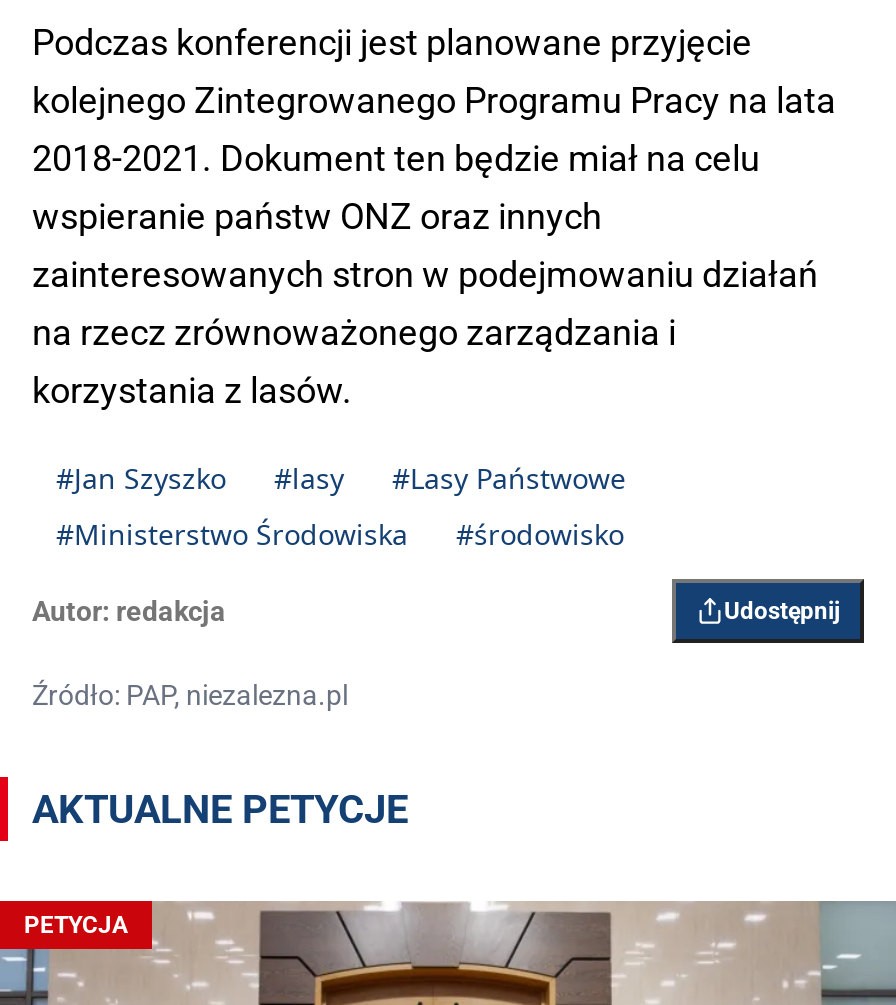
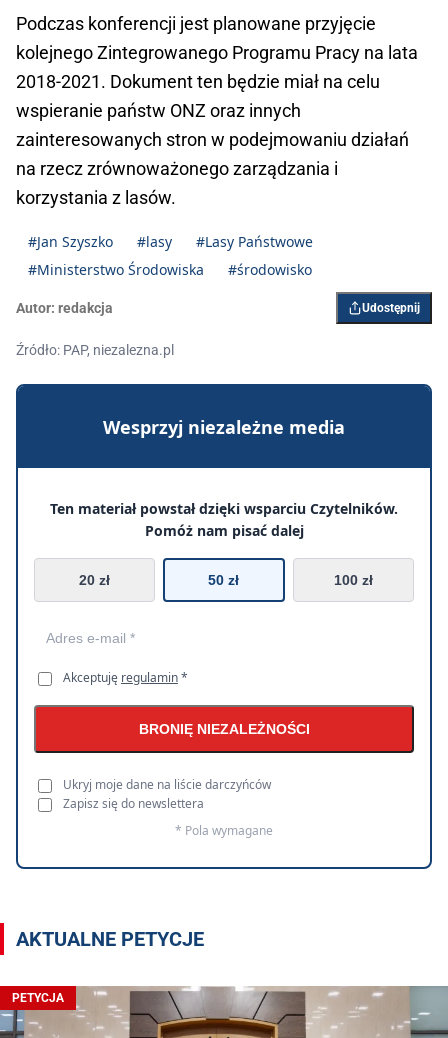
+ [image]
+ Wesprzyj niezależne media
+ Ten materiał powstał dzięki wsparciu Czytelników.
+ Pomóż nam pisać dalej
+ 20 zł
+ 50 zł
+ 100 zł

+ Akceptuję regulamin *
+ BRONIĘ NIEZALEŻNOŚCI
+ Ukryj moje dane na liście darczyńców
+ Zapisz się do newslettera
+ * Pola wymagane
